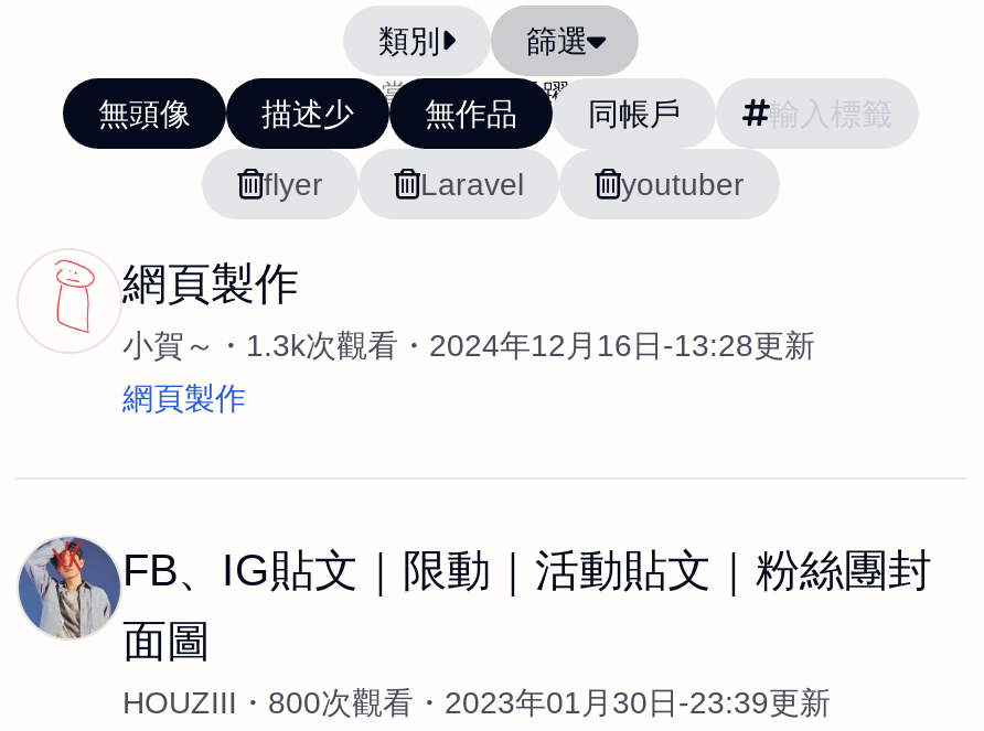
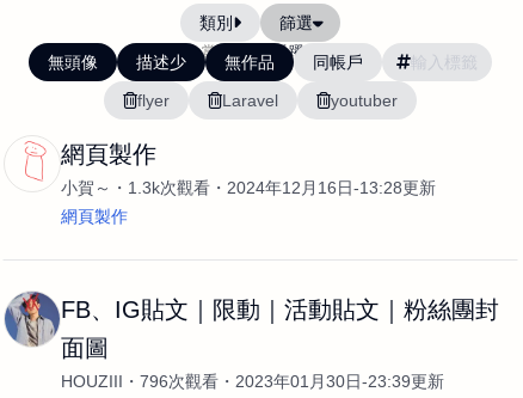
- HOUZIII 800次觀看 2023年01月30日-23:39更新
+ HOUZIII 796次觀看 2023年01月30日-23:39更新
